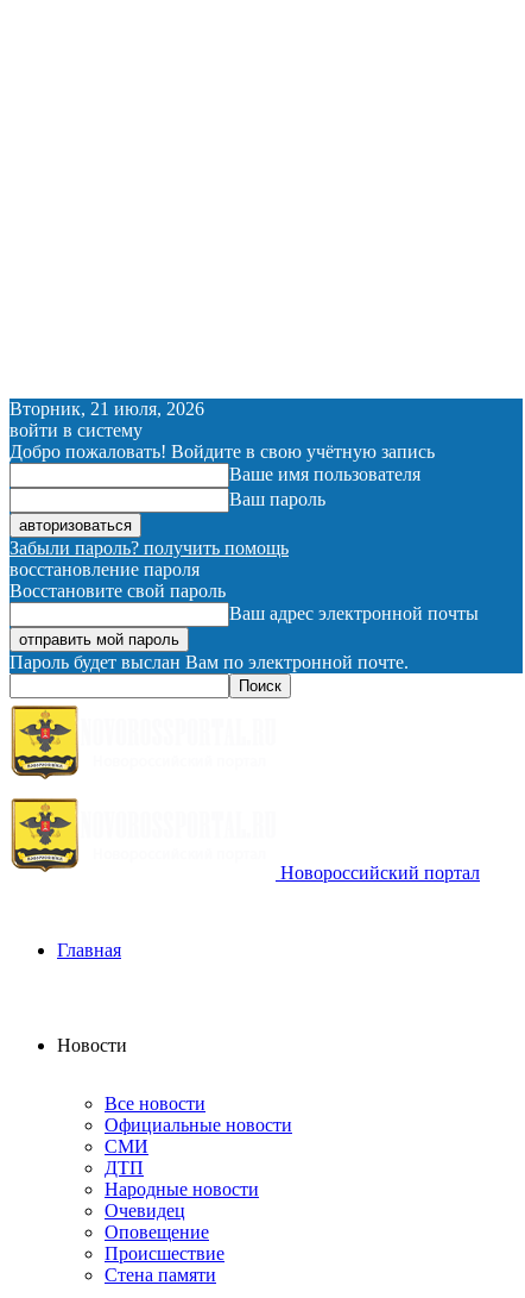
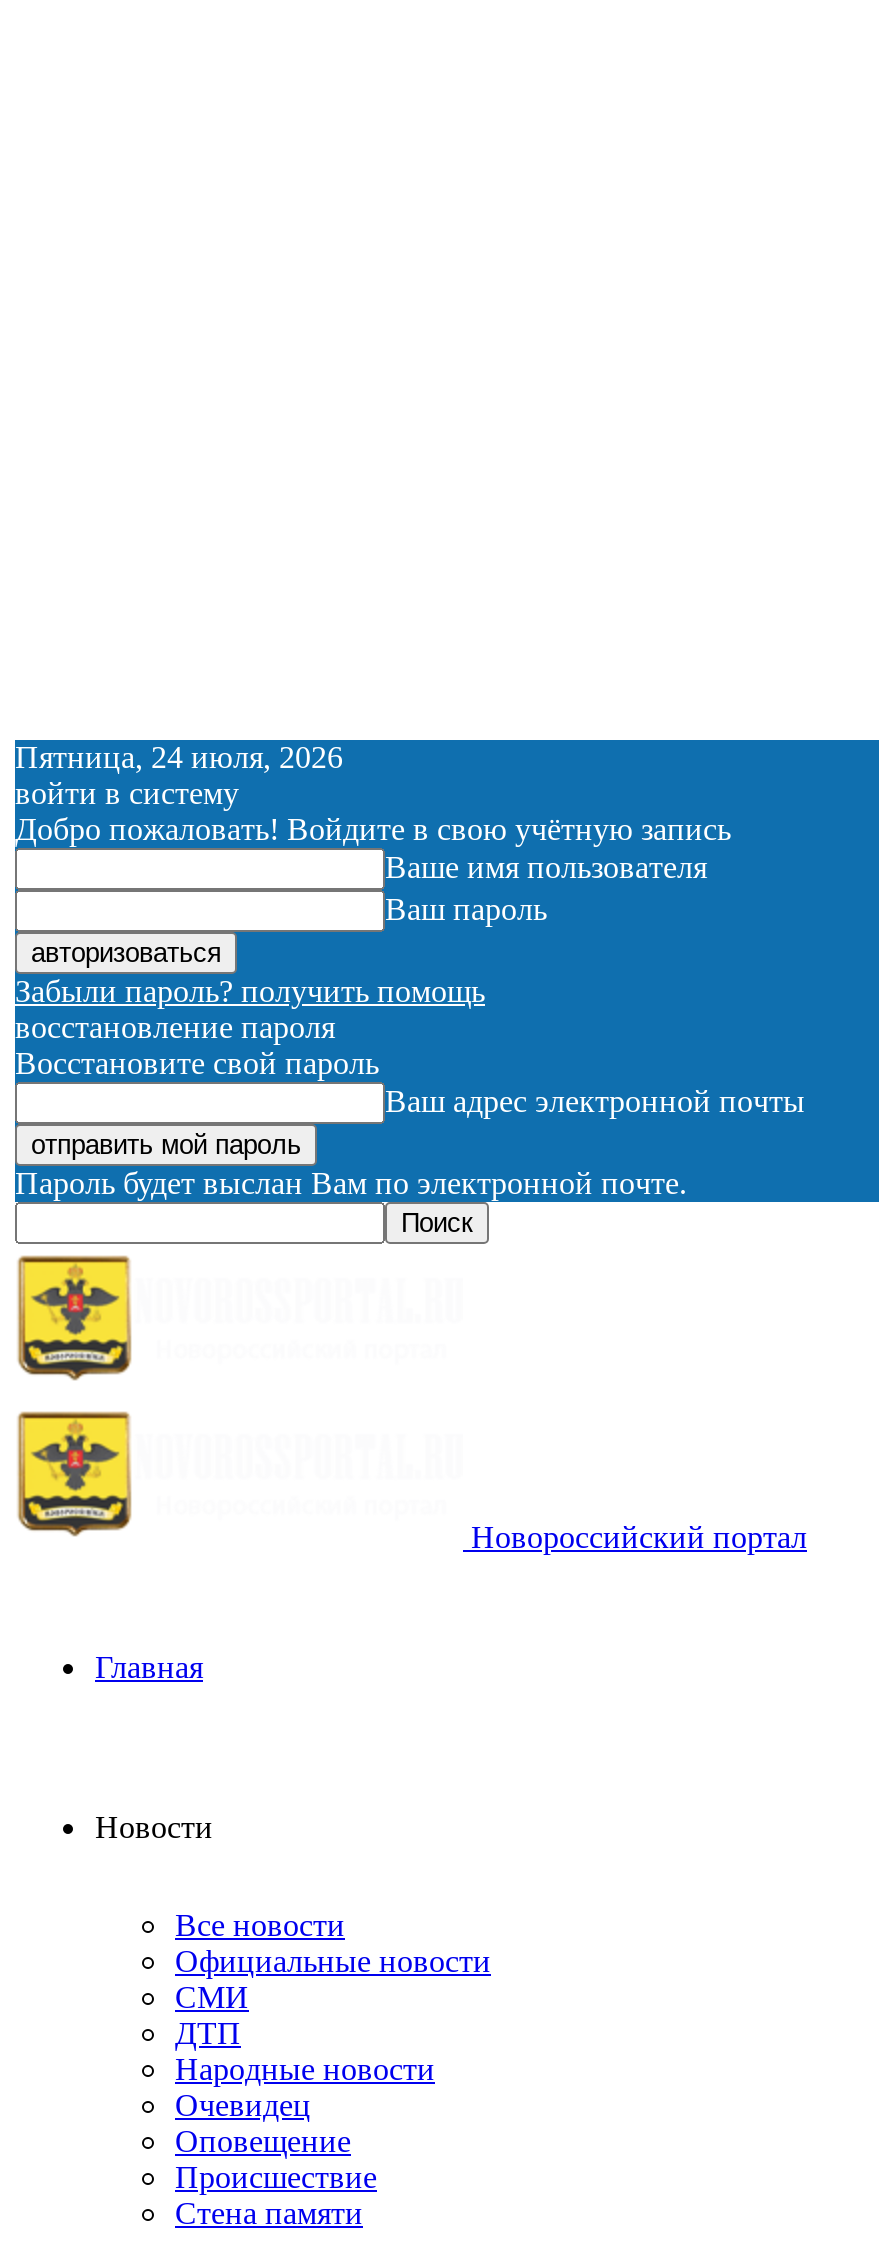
- Вторник, 21 июля, 2026
+ Пятница, 24 июля, 2026
